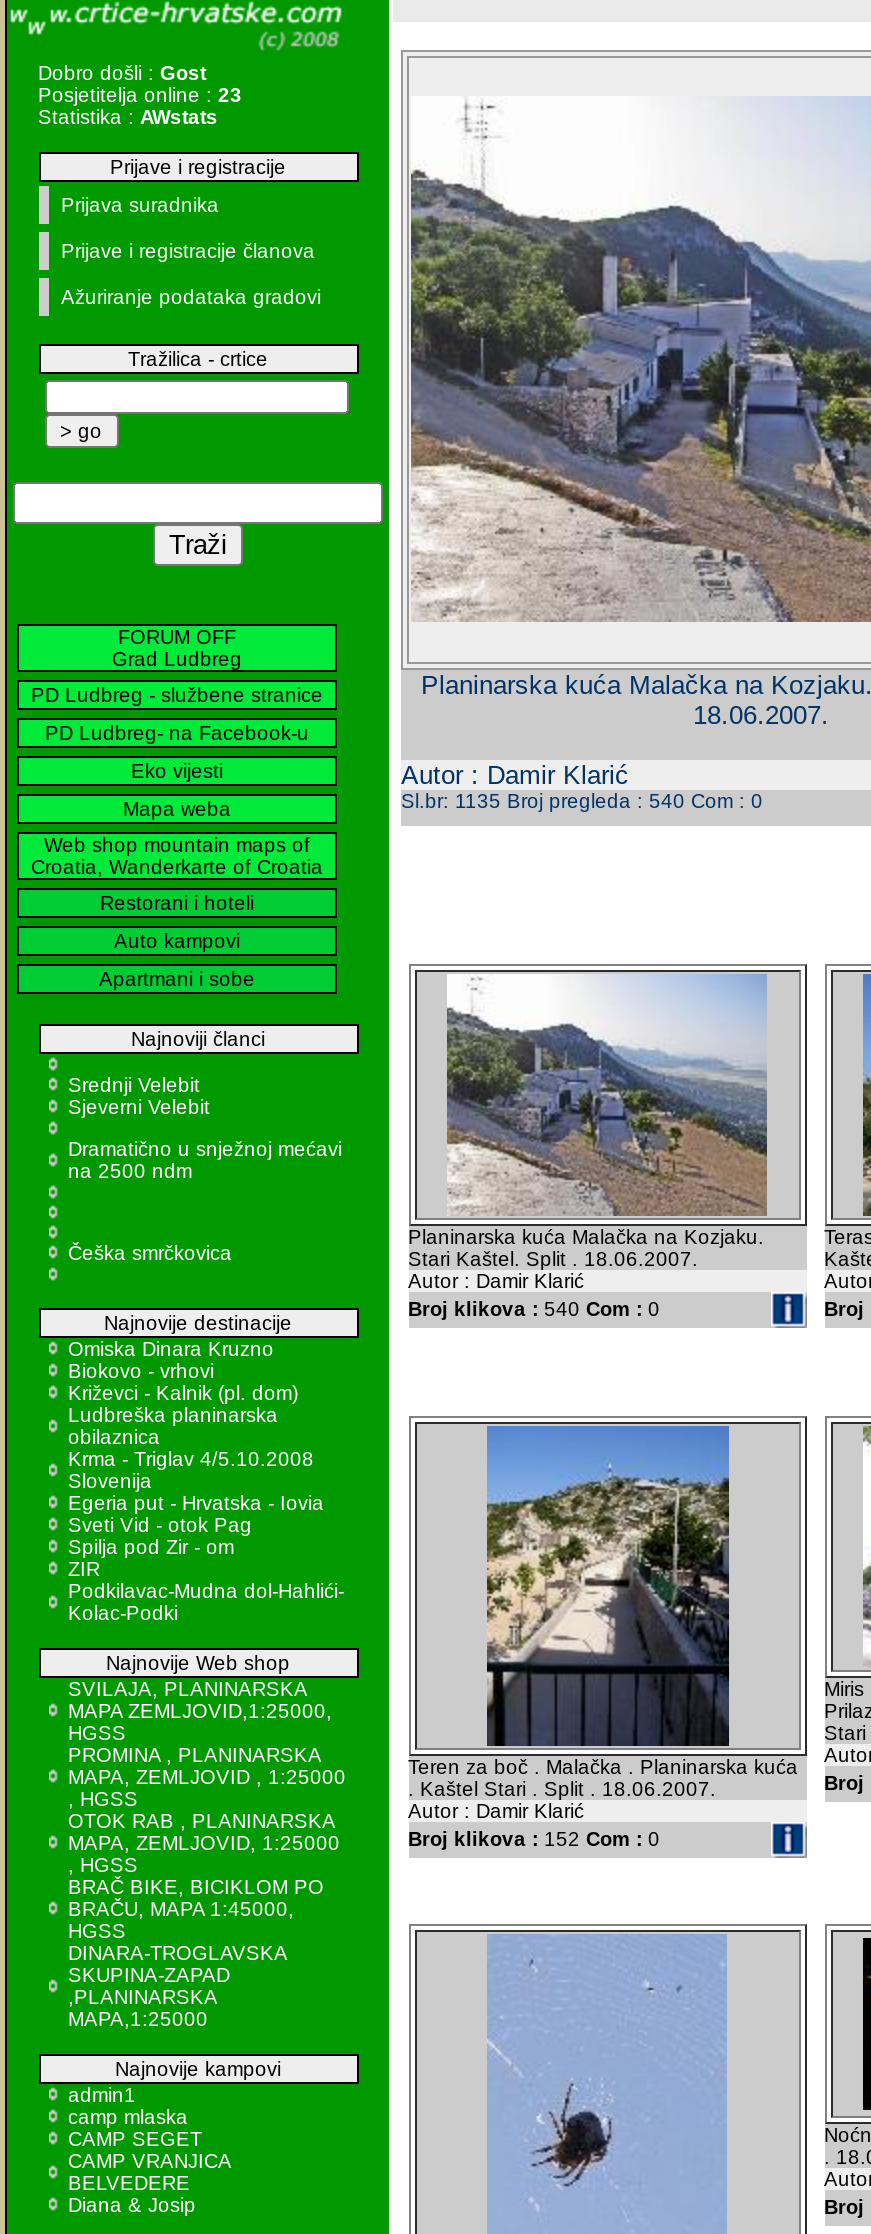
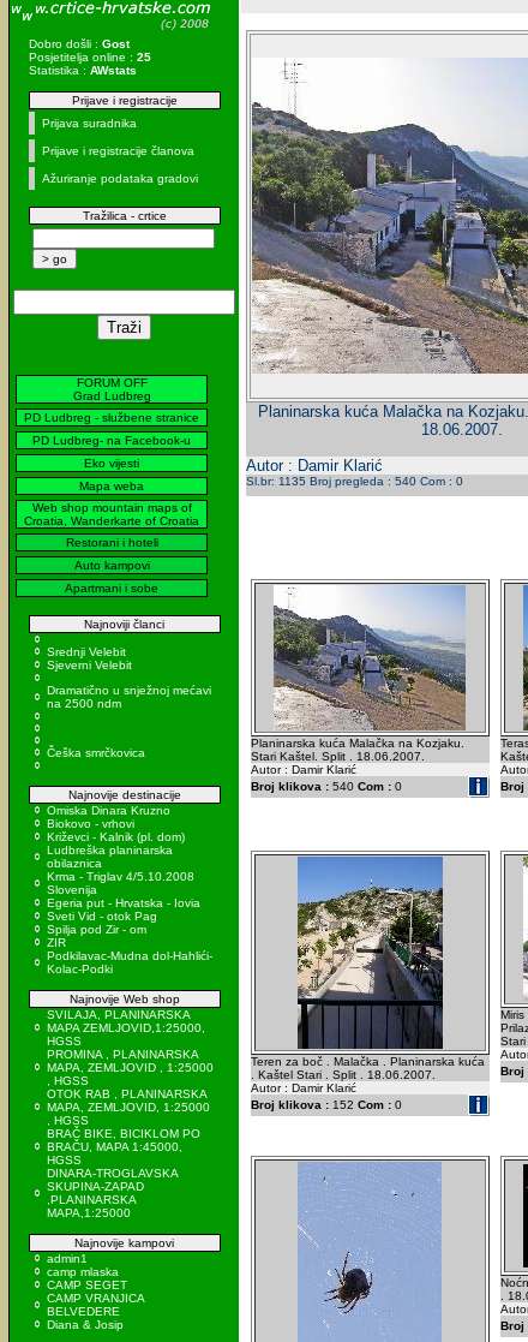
- Posjetitelja online : 23
+ Posjetitelja online : 25
